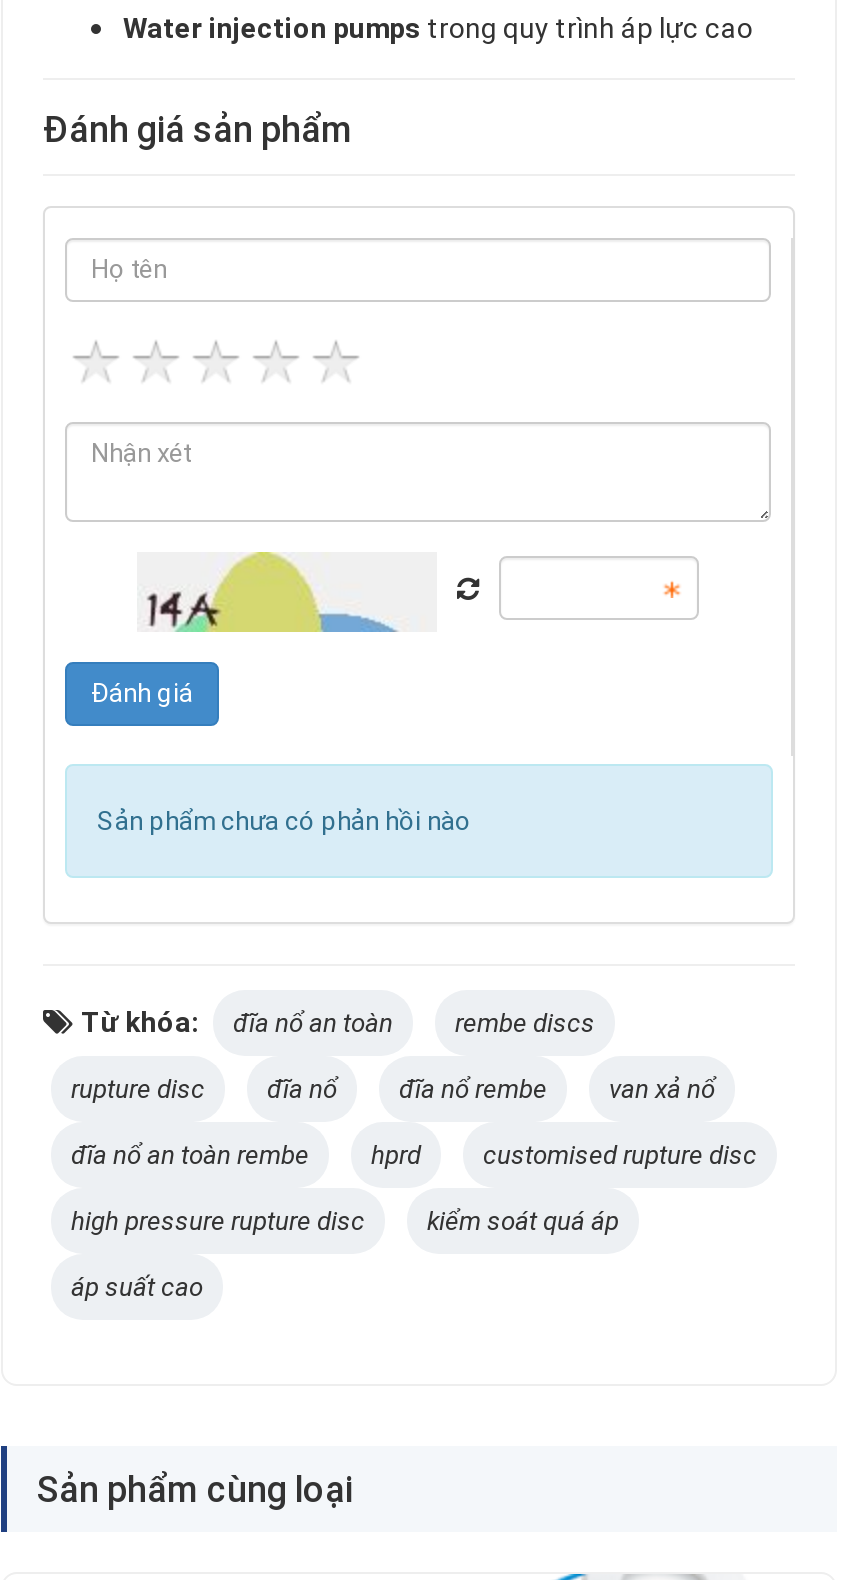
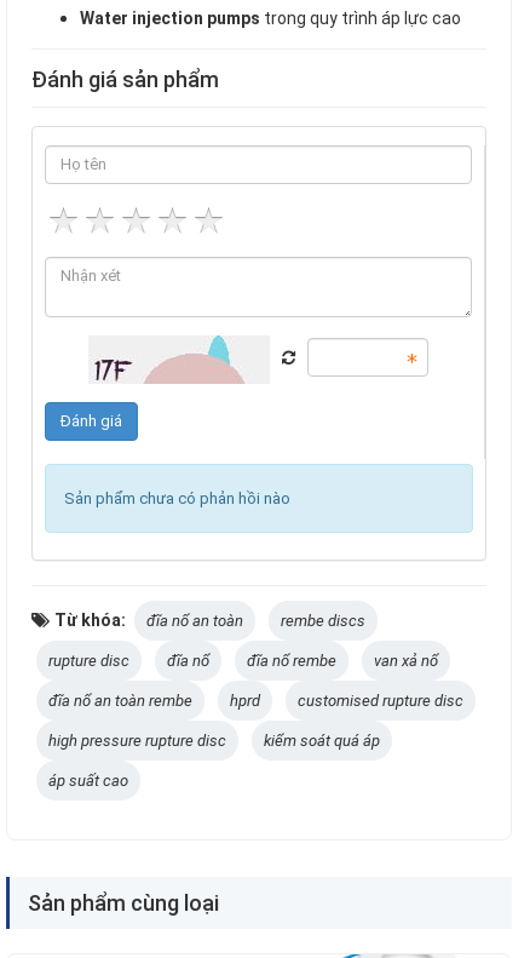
- [image]
+ [image]
